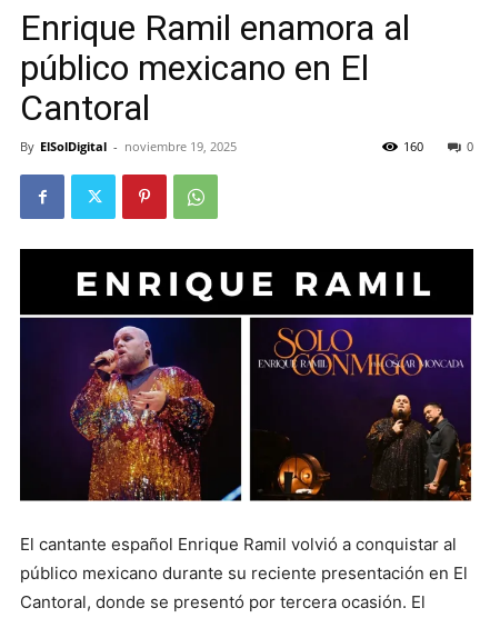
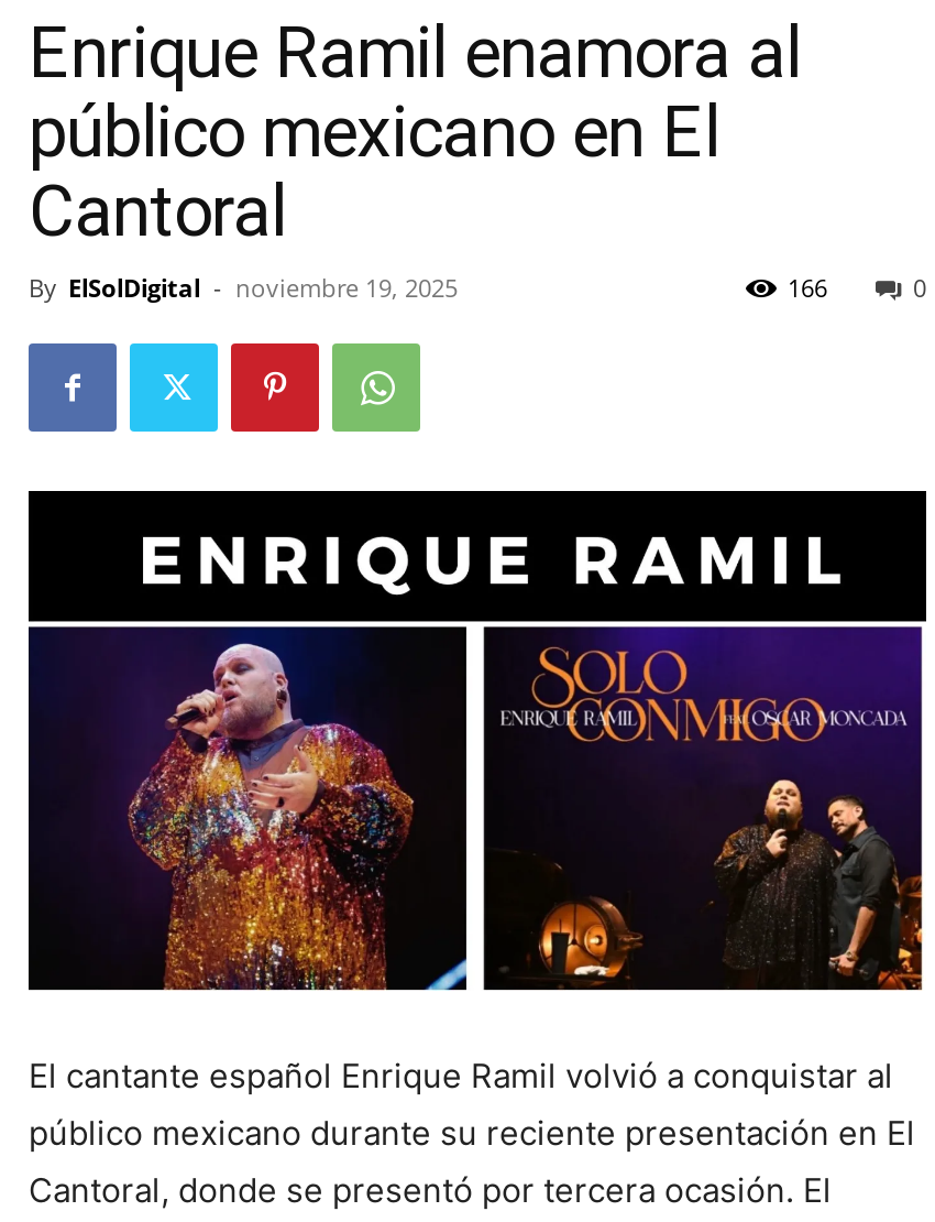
- 160
+ 166
